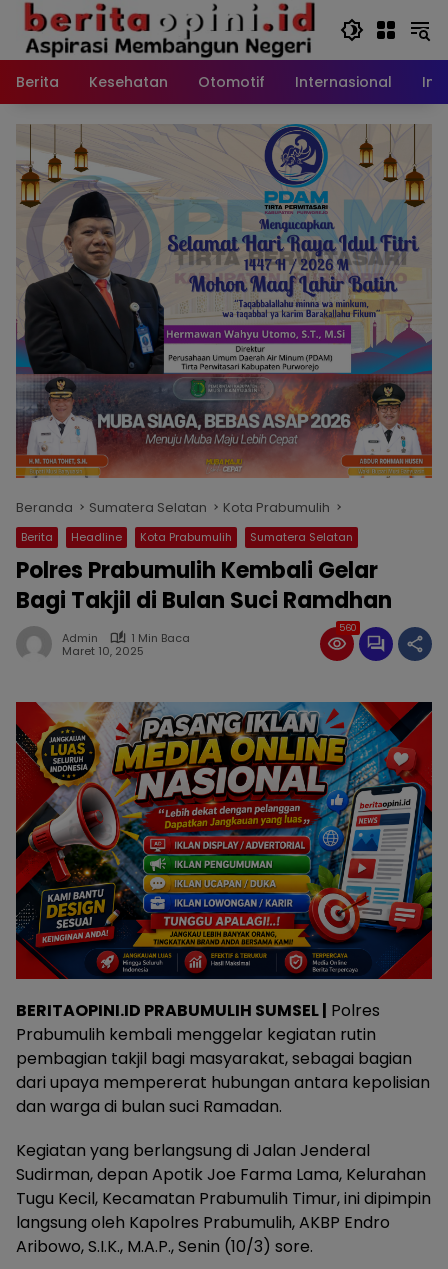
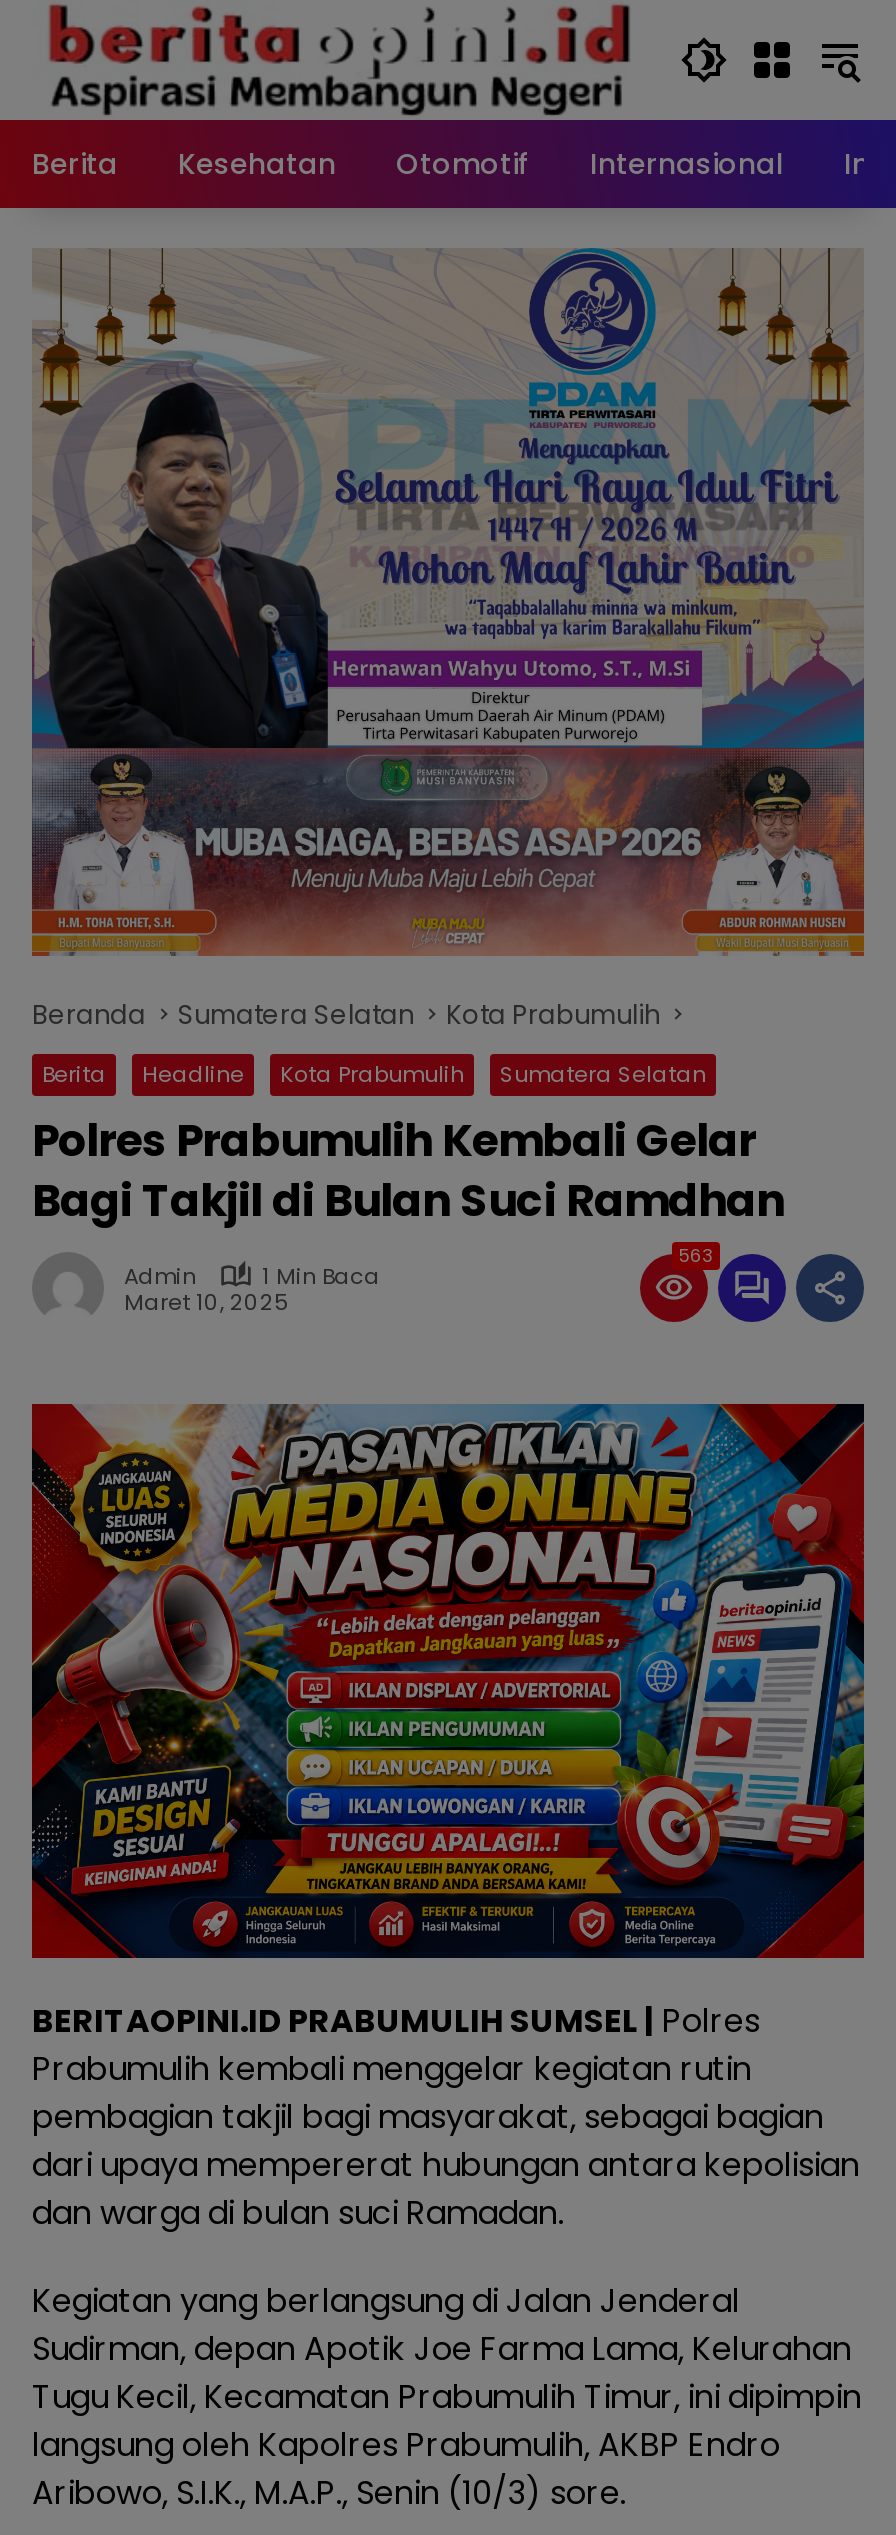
- 560
+ 563
